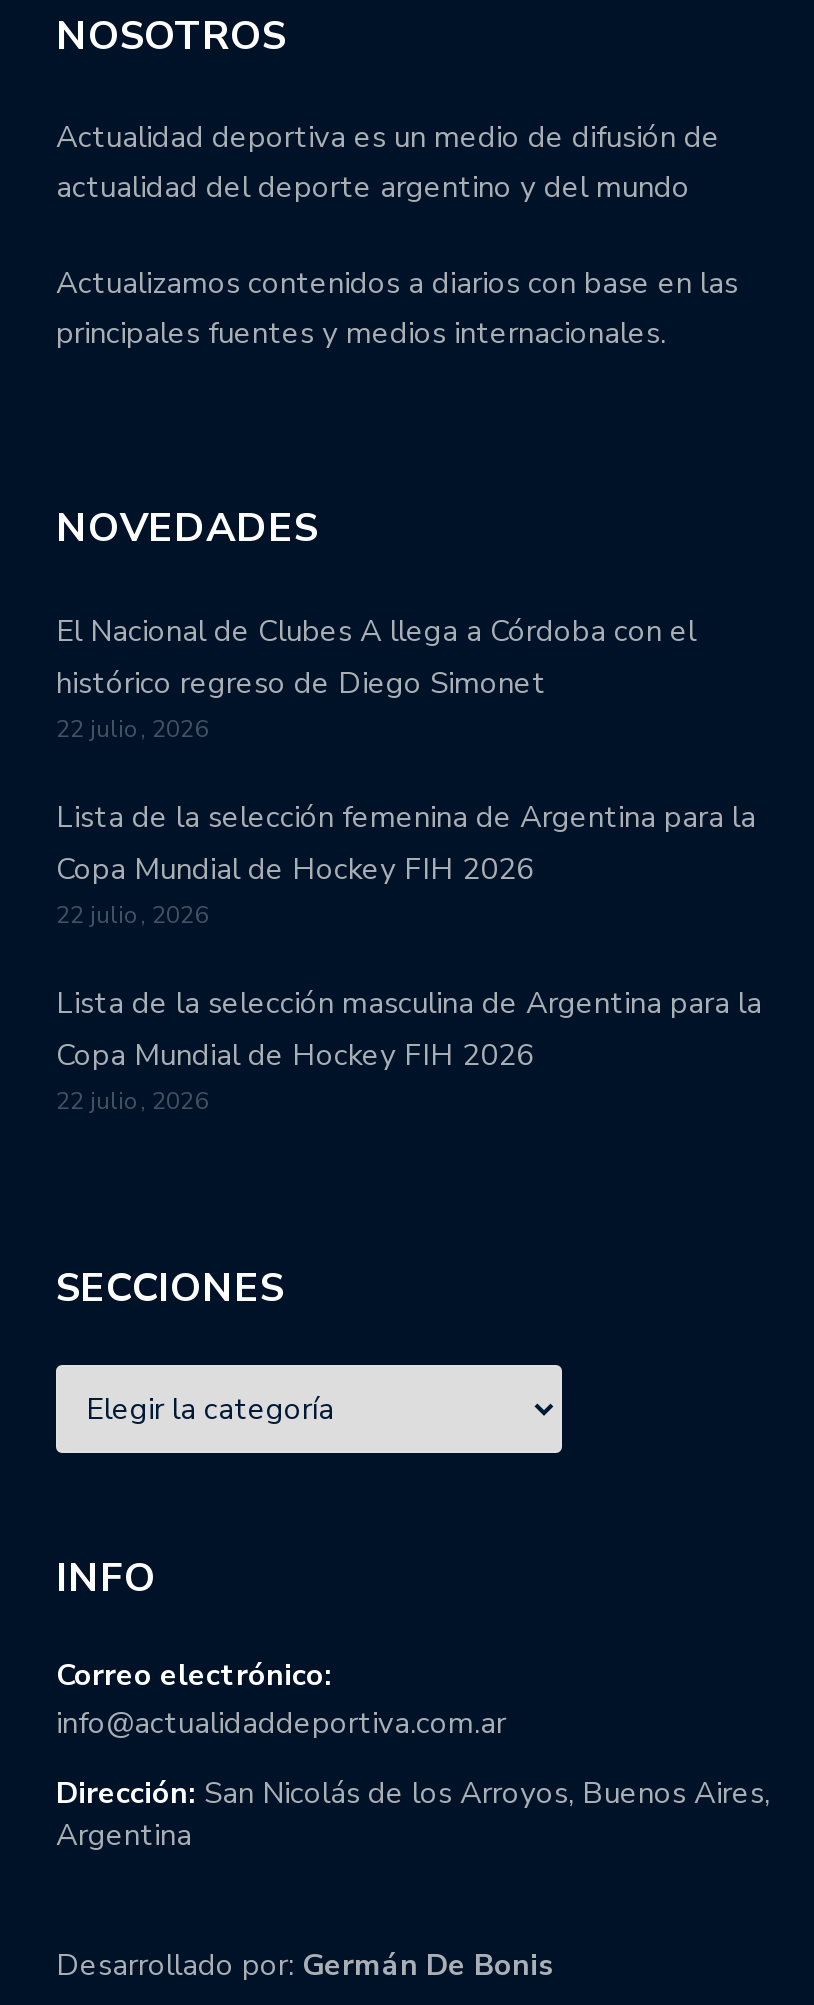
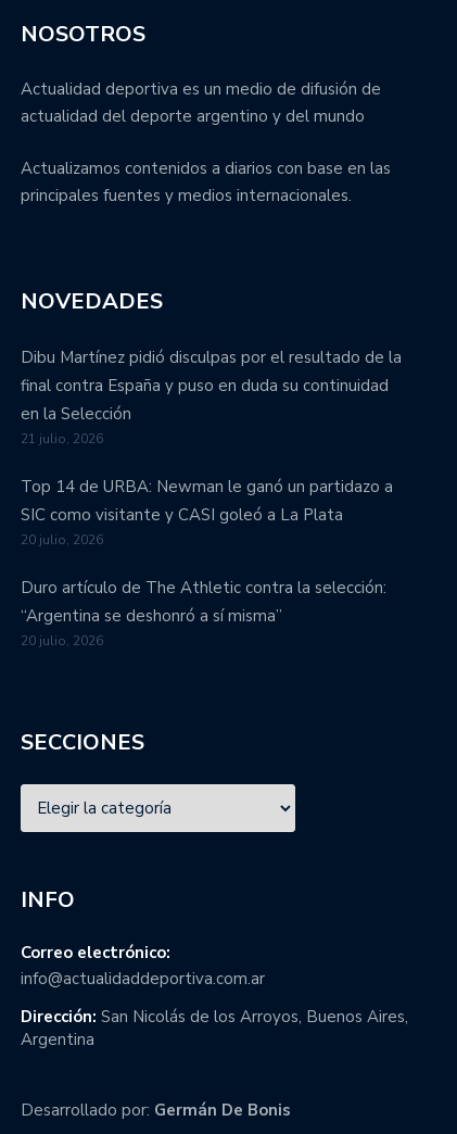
- El Nacional de Clubes A llega a Córdoba con el
- histórico regreso de Diego Simonet
- 22 julio, 2026
+ Dibu Martínez pidió disculpas por el resultado de la
+ final contra España y puso en duda su continuidad
+ en la Selección
+ 21 julio, 2026

- Lista de la selección femenina de Argentina para la
- Copa Mundial de Hockey FIH 2026
- 22 julio, 2026
+ Top 14 de URBA: Newman le ganó un partidazo a
+ SIC como visitante y CASI goleó a La Plata
+ 20 julio, 2026

- Lista de la selección masculina de Argentina para la
- Copa Mundial de Hockey FIH 2026
- 22 julio, 2026
+ Duro artículo de The Athletic contra la selección:
+ “Argentina se deshonró a sí misma”
+ 20 julio, 2026
